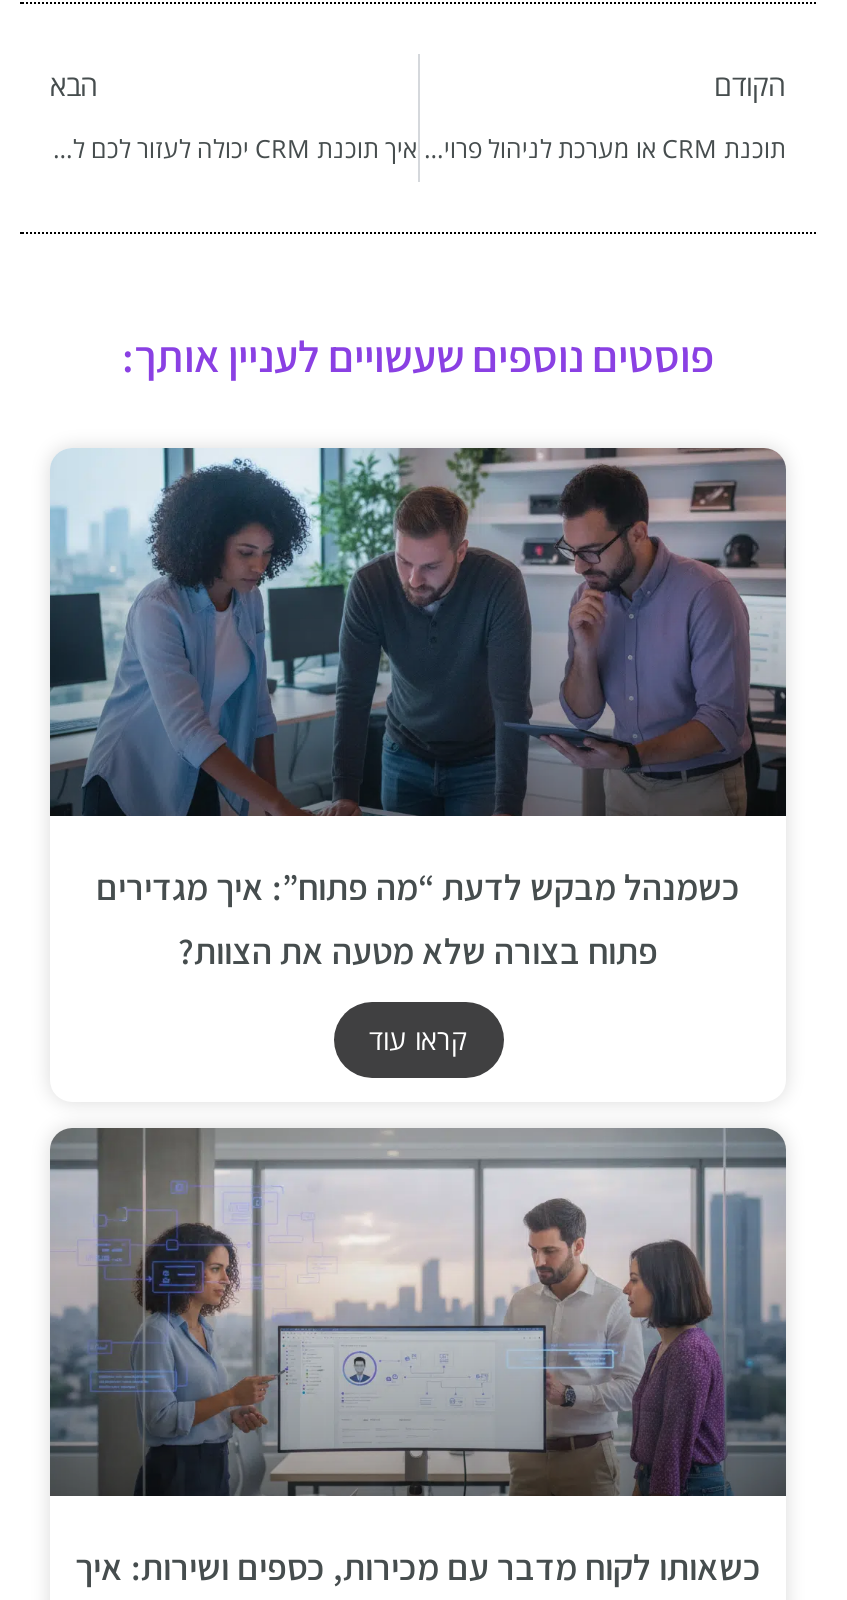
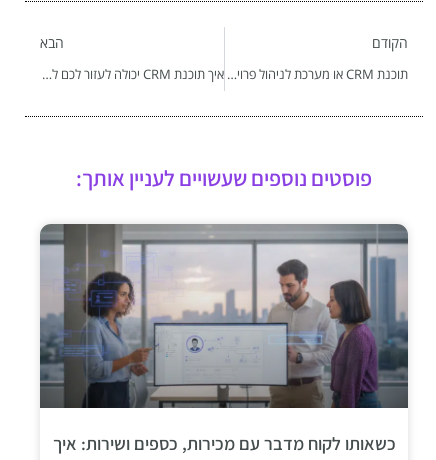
- [image]
- כשמנהל מבקש לדעת “מה פתוח”: איך מגדירים
- פתוח בצורה שלא מטעה את הצוות?
- קראו עוד
